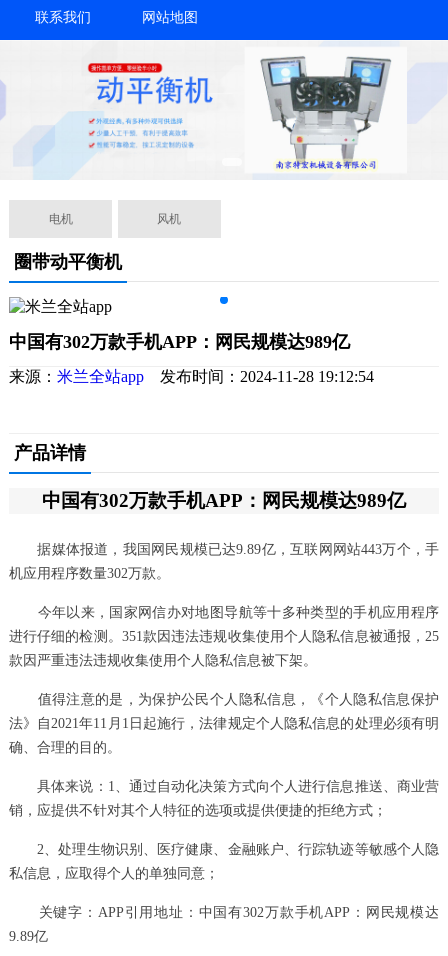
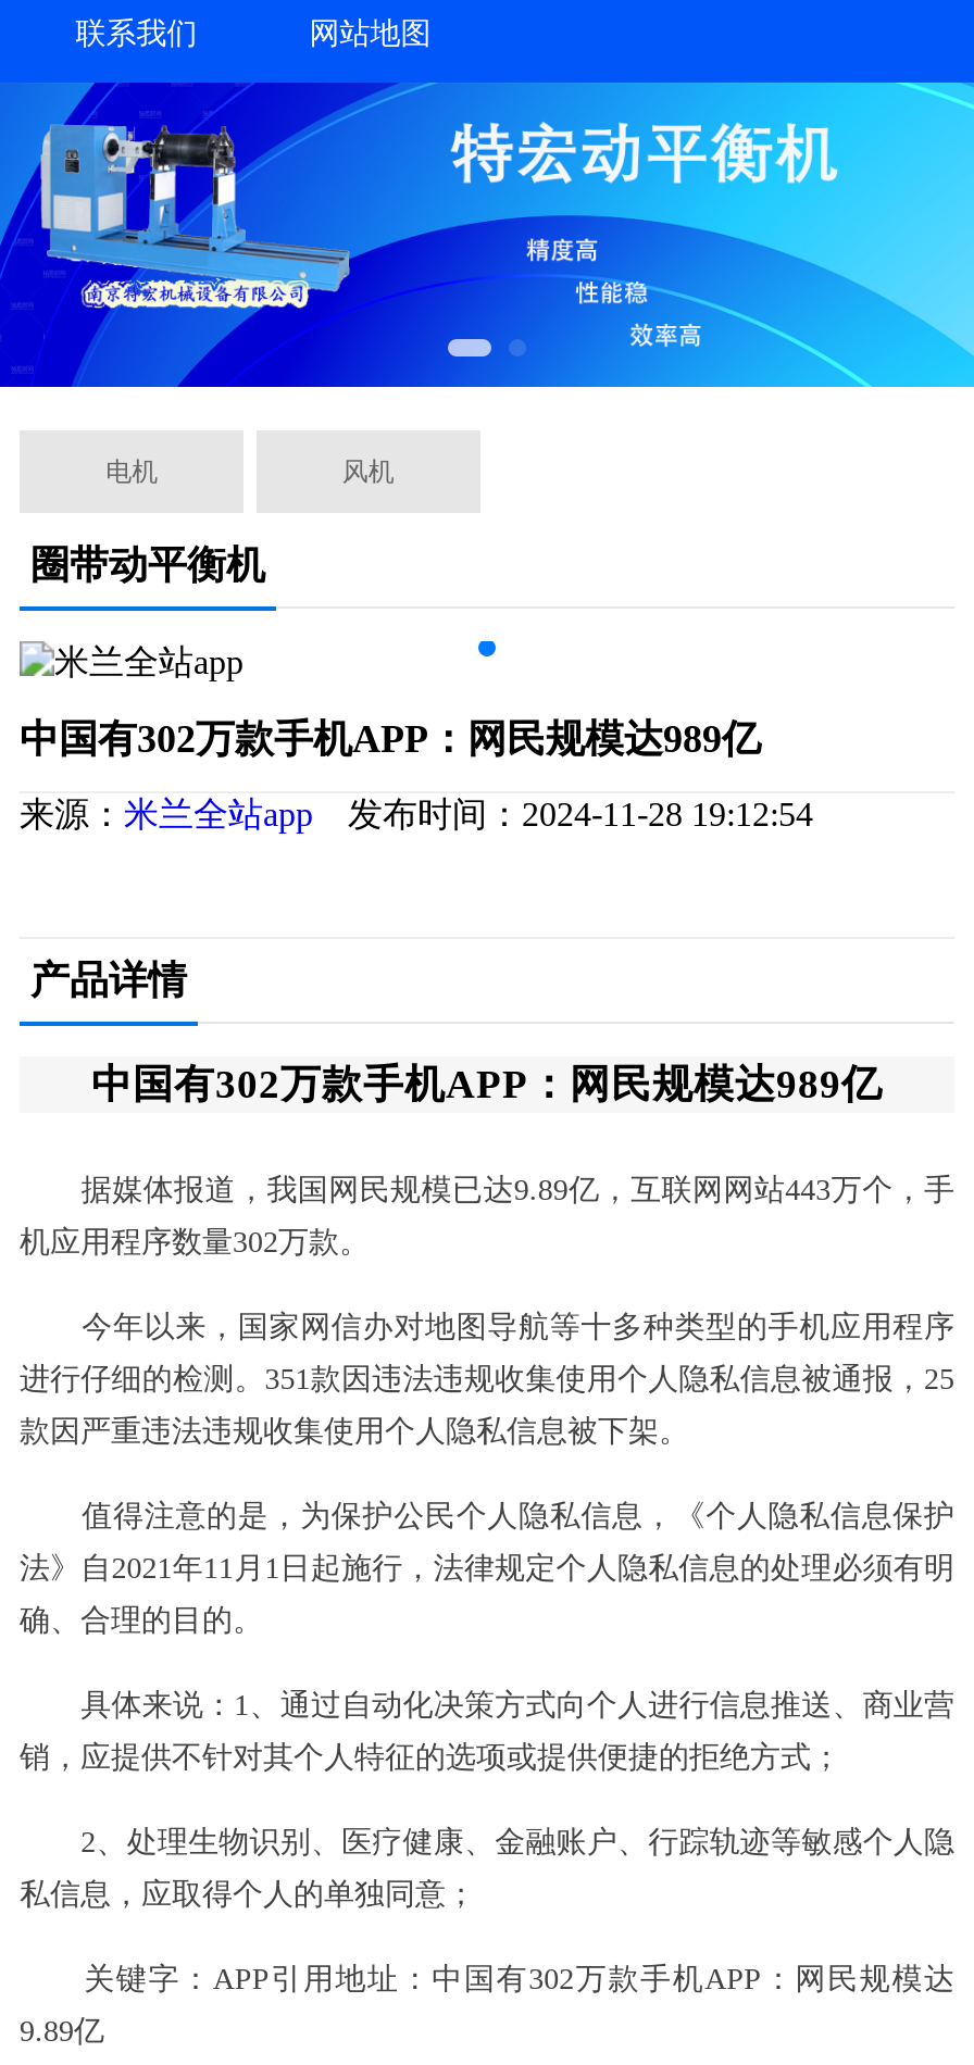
- [image]
+ [image]
